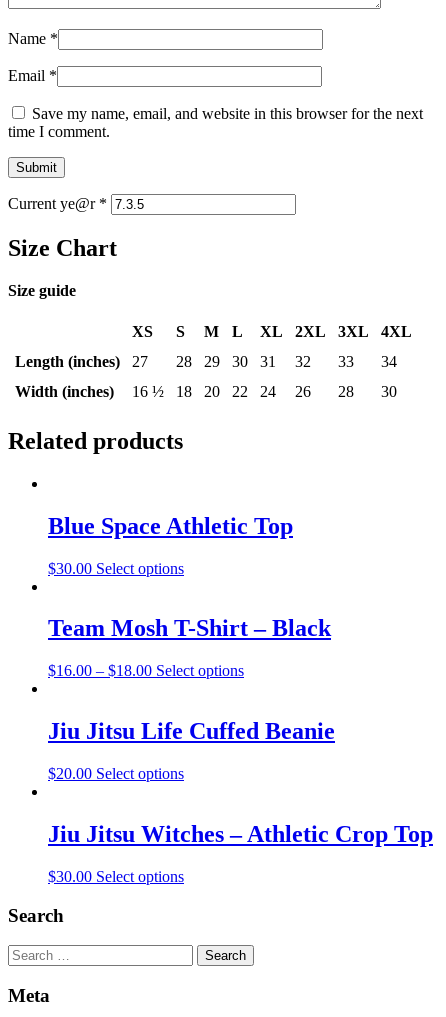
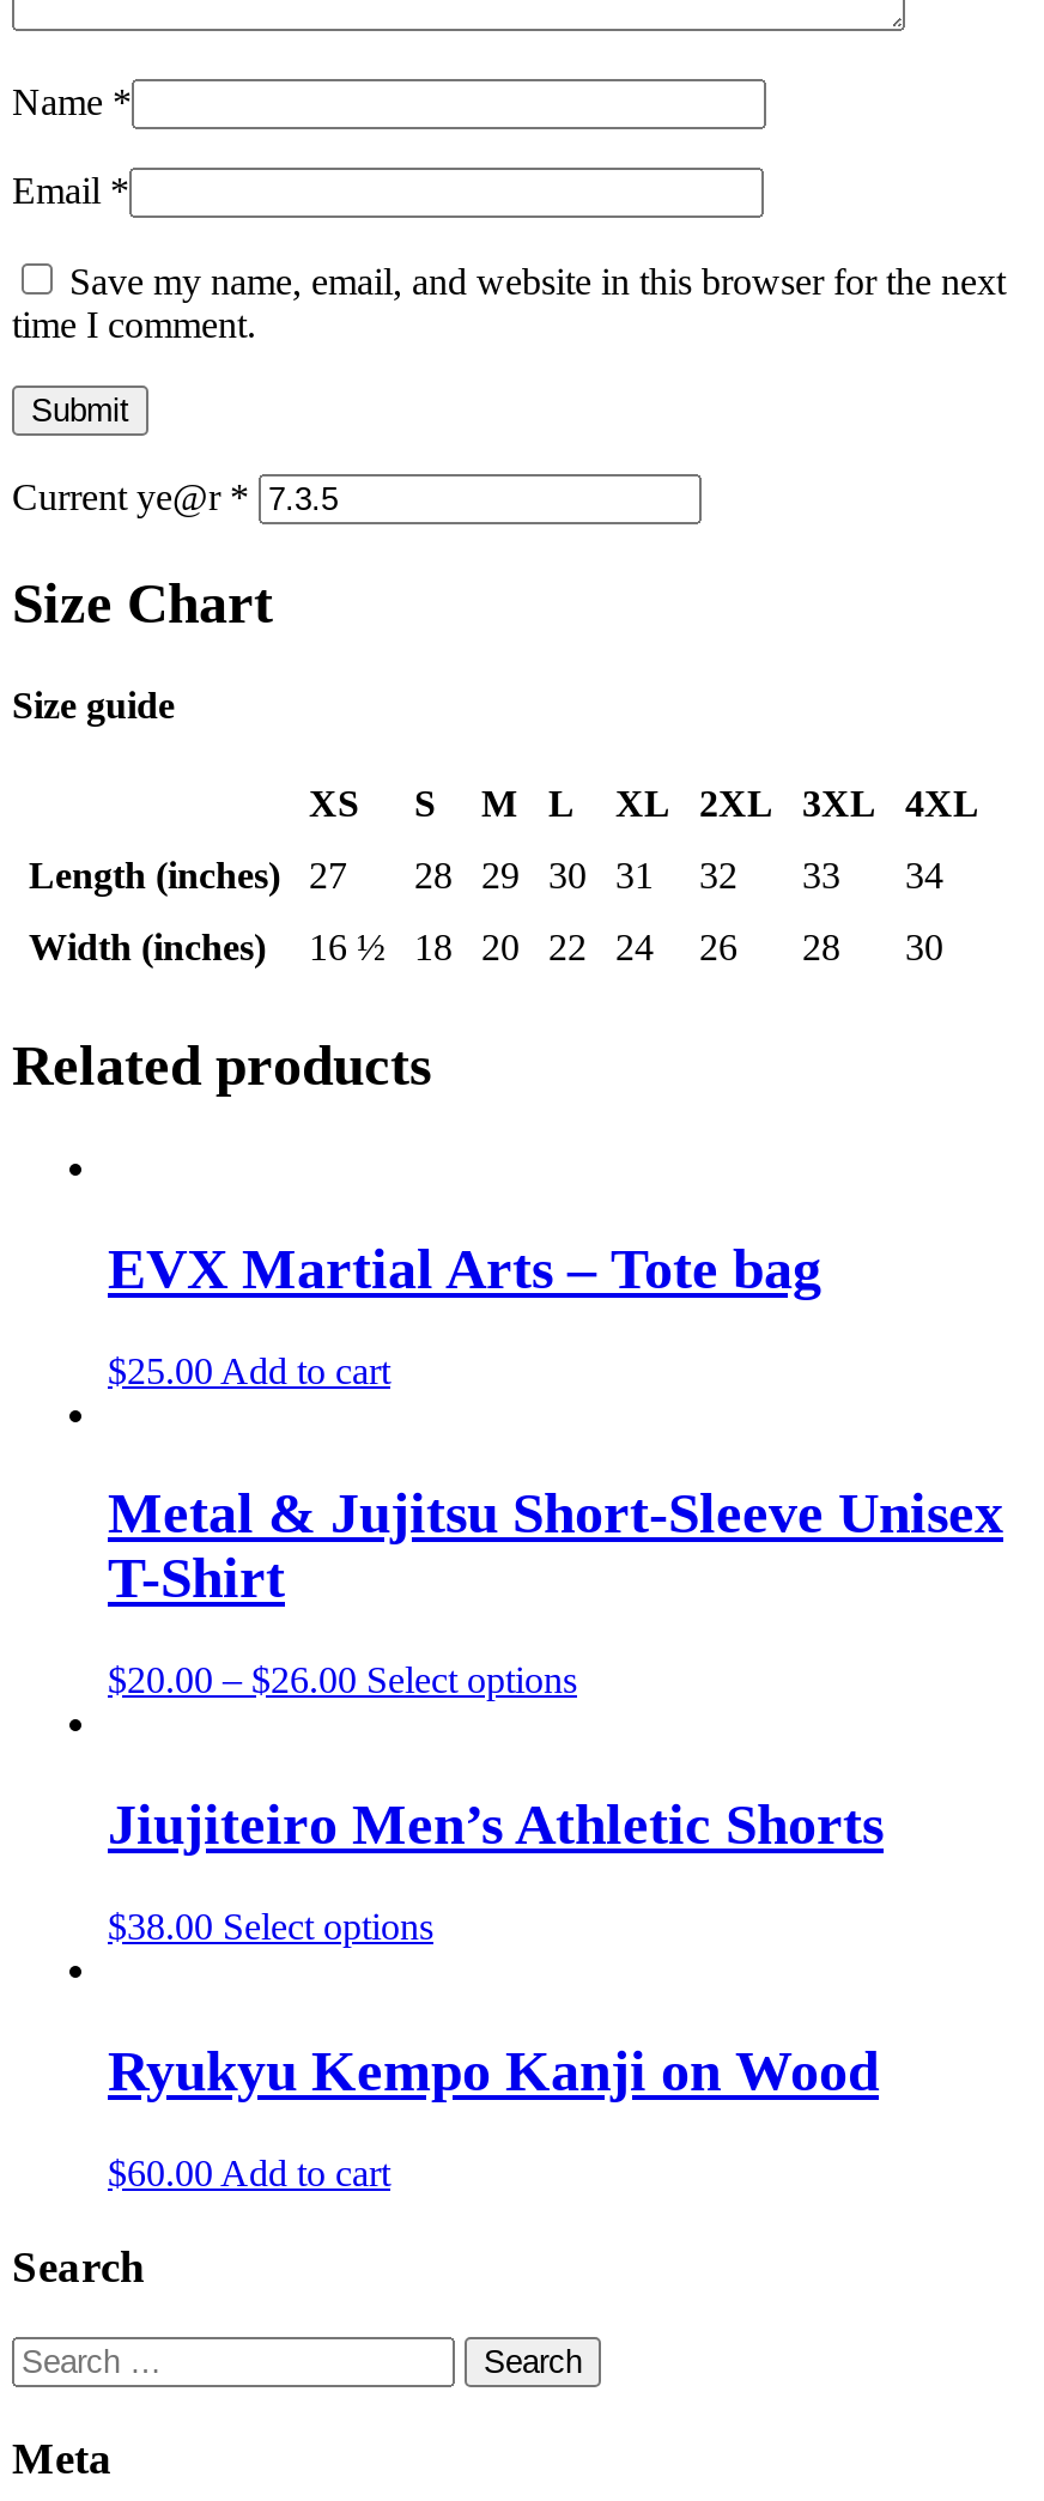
- Blue Space Athletic Top
+ EVX Martial Arts – Tote bag

- $30.00 Select options
+ $25.00 Add to cart

- Team Mosh T-Shirt – Black
+ Metal & Jujitsu Short-Sleeve Unisex
+ T-Shirt

- $16.00 – $18.00 Select options
+ $20.00 – $26.00 Select options

- Jiu Jitsu Life Cuffed Beanie
+ Jiujiteiro Men’s Athletic Shorts

- $20.00 Select options
+ $38.00 Select options

- Jiu Jitsu Witches – Athletic Crop Top
+ Ryukyu Kempo Kanji on Wood

- $30.00 Select options
+ $60.00 Add to cart
